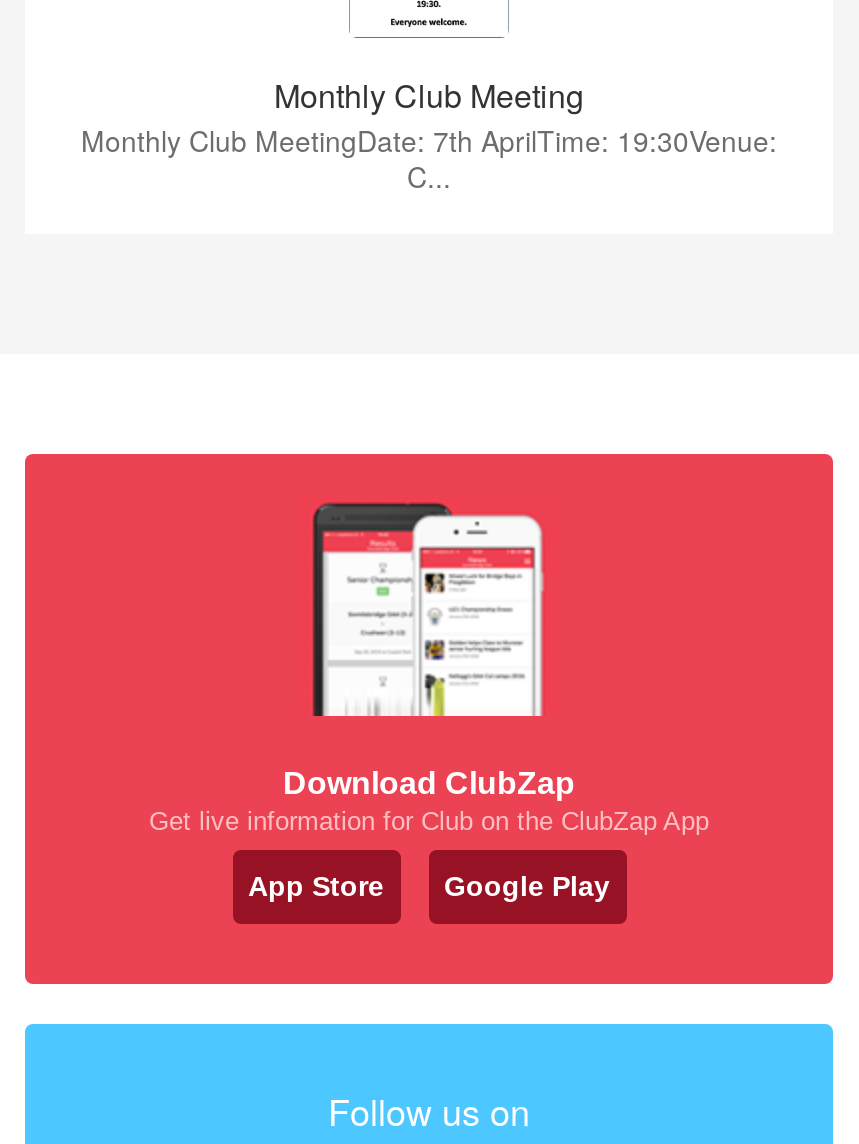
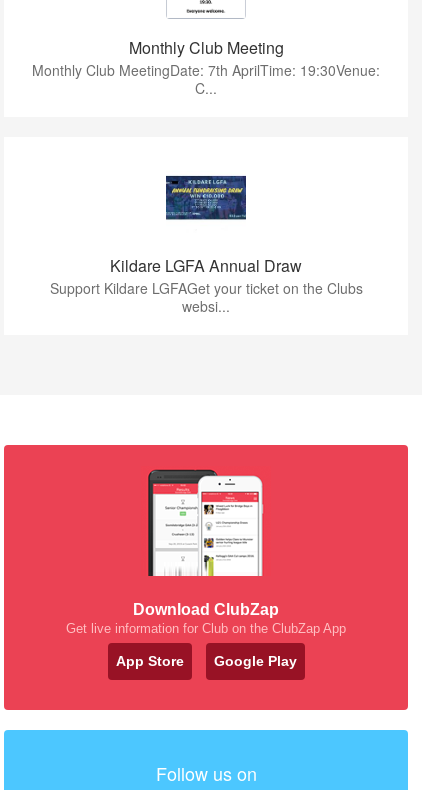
+ [image]
+ Kildare LGFA Annual Draw
+ Support Kildare LGFAGet your ticket on the Clubs
+ websi...
